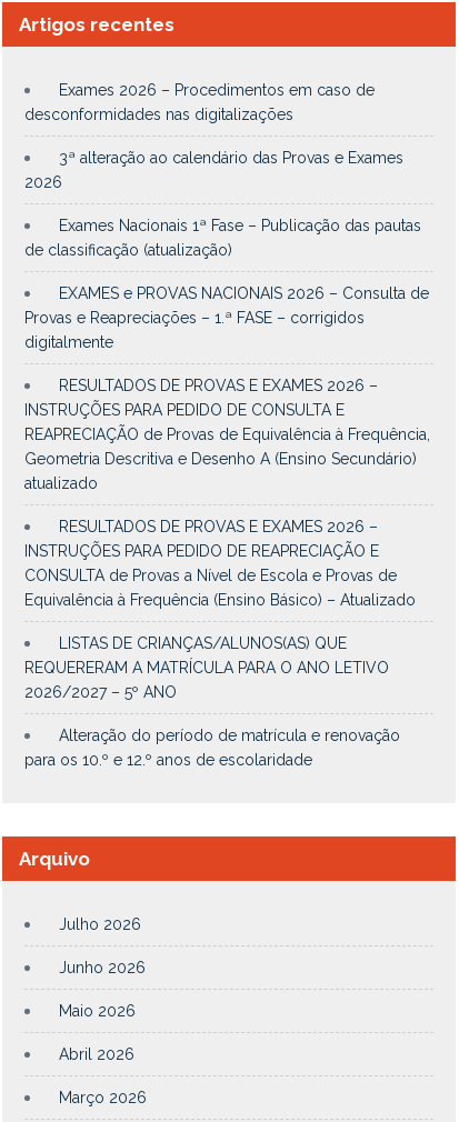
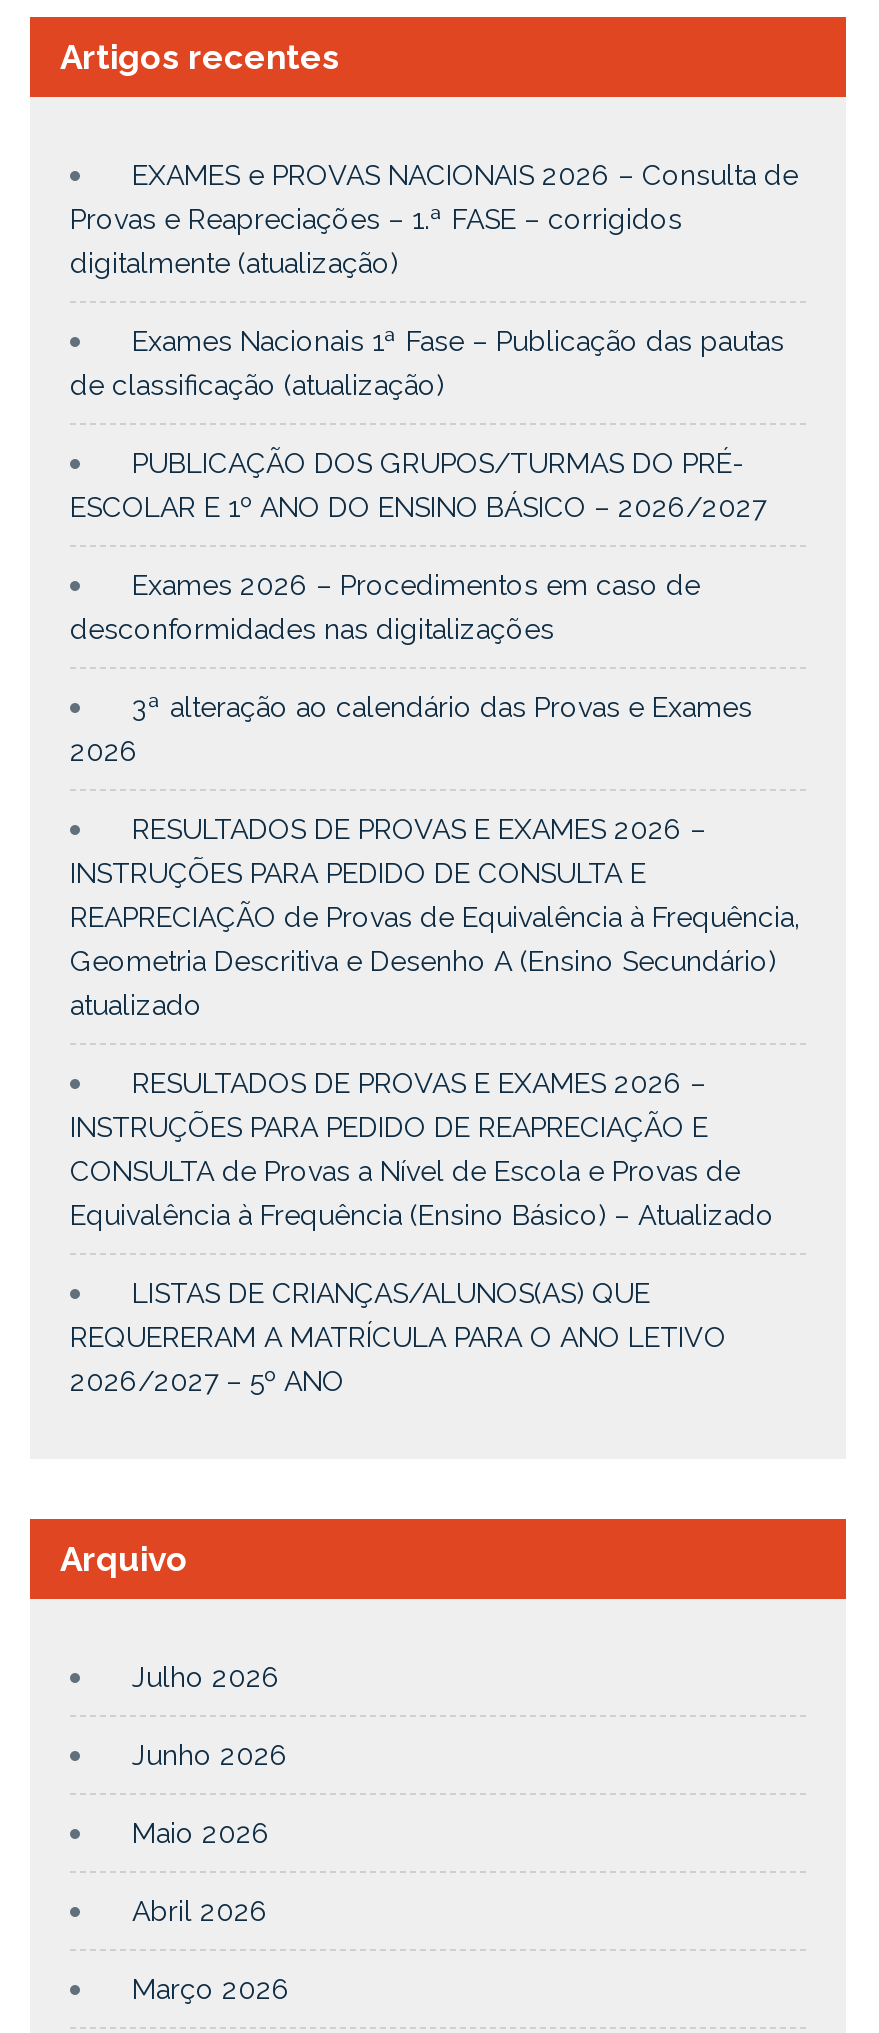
+ digitalmente (atualização)
+ PUBLICAÇÃO DOS GRUPOS/TURMAS DO PRÉ-
+ ESCOLAR E 1º ANO DO ENSINO BÁSICO – 2026/2027

moved down: Exames 2026 – Procedimentos em caso de | desconformidades nas digitalizações | 3ª alteração ao calendário das Provas e Exames | 2026

moved up: Exames Nacionais 1ª Fase – Publicação das pautas | de classificação (atualização) | EXAMES e PROVAS NACIONAIS 2026 – Consulta de | Provas e Reapreciações – 1.ª FASE – corrigidos

- digitalmente

moved down: RESULTADOS DE PROVAS E EXAMES 2026 – | INSTRUÇÕES PARA PEDIDO DE CONSULTA E | REAPRECIAÇÃO de Provas de Equivalência à Frequência, | ... | REQUERERAM A MATRÍCULA PARA O ANO LETIVO | 2026/2027 – 5º ANO

- Alteração do período de matrícula e renovação
- para os 10.º e 12.º anos de escolaridade
